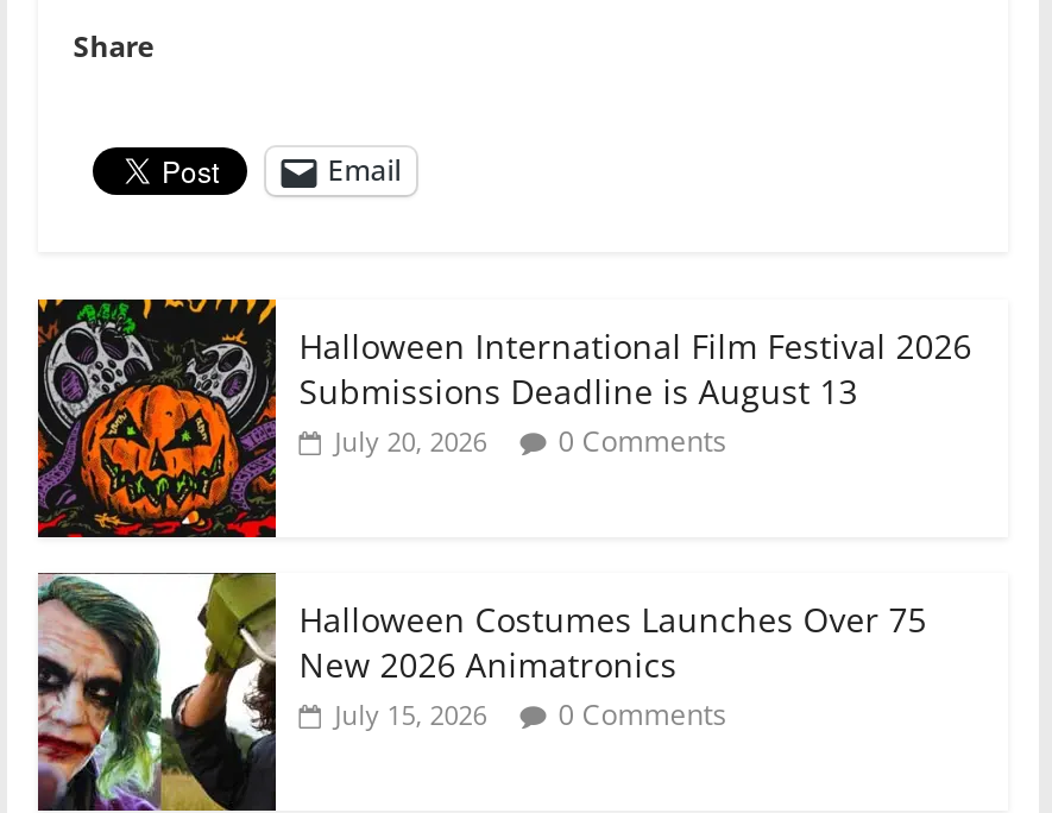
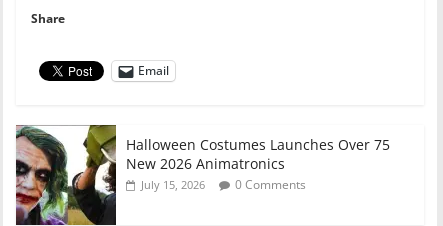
- [image]
- Halloween International Film Festival 2026
- Submissions Deadline is August 13
- July 20, 2026
- 0 Comments
